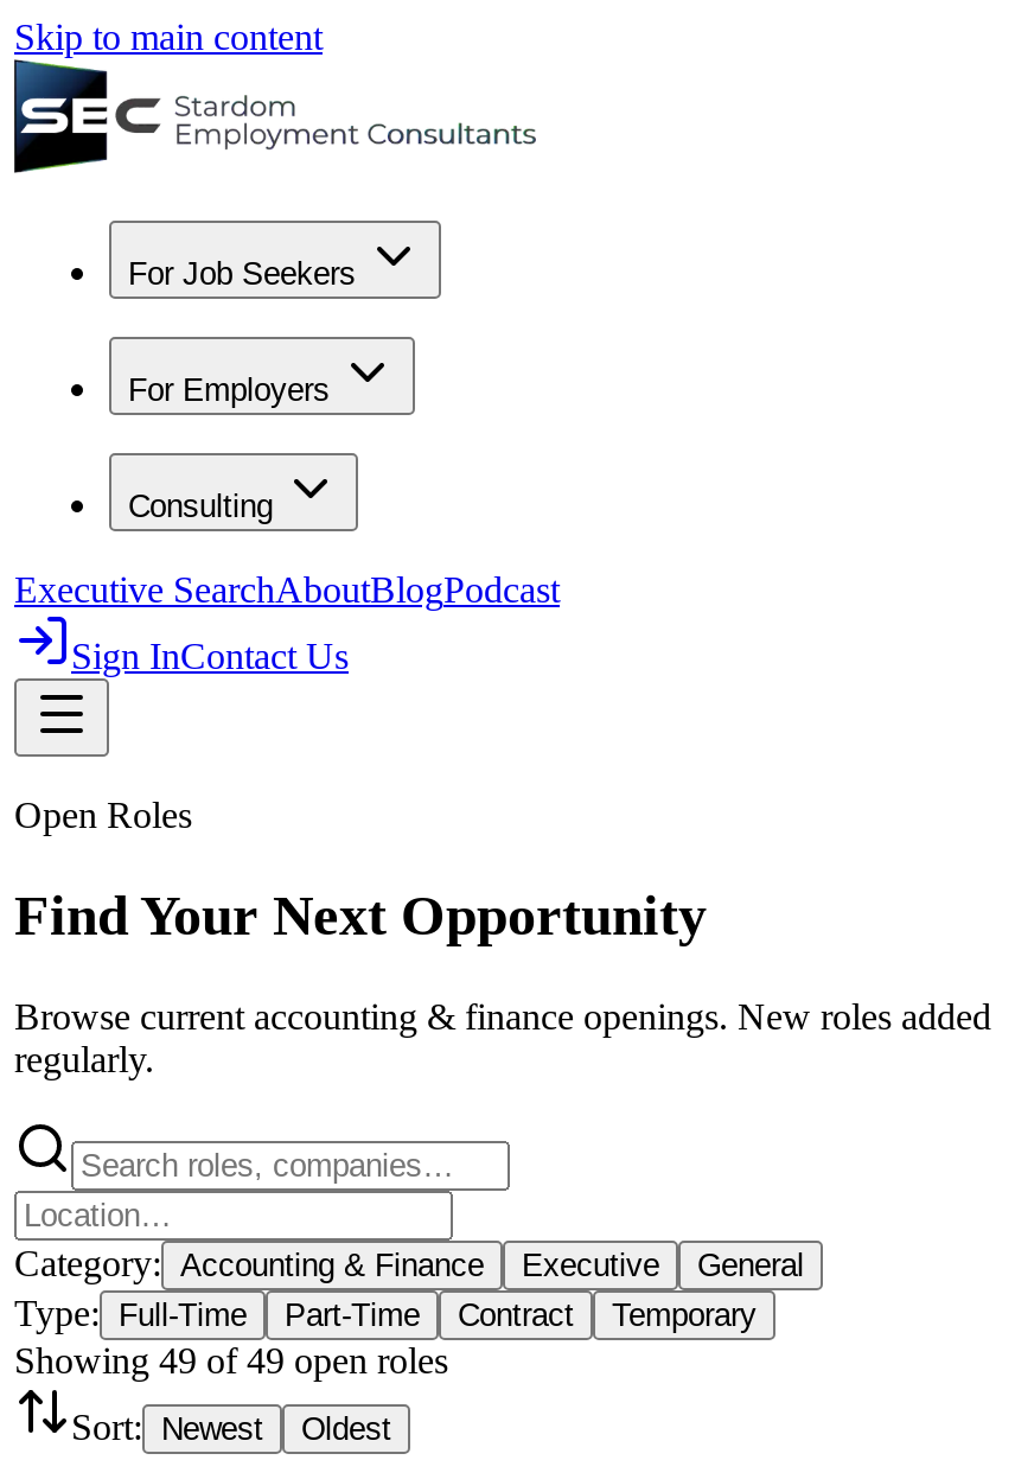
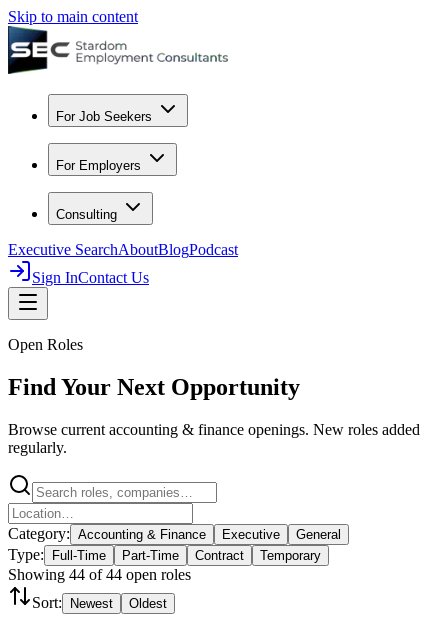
- Showing 49 of49open roles
+ Showing 44 of44open roles
